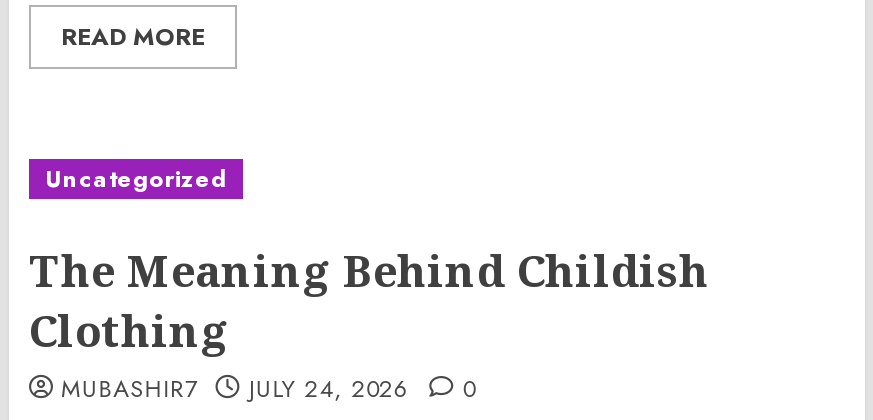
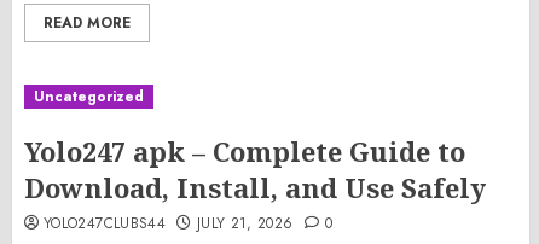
- The Meaning Behind Childish
- Clothing
- MUBASHIR7
- JULY 24, 2026
+ Yolo247 apk – Complete Guide to
+ Download, Install, and Use Safely
+ YOLO247CLUBS44
+ JULY 21, 2026
